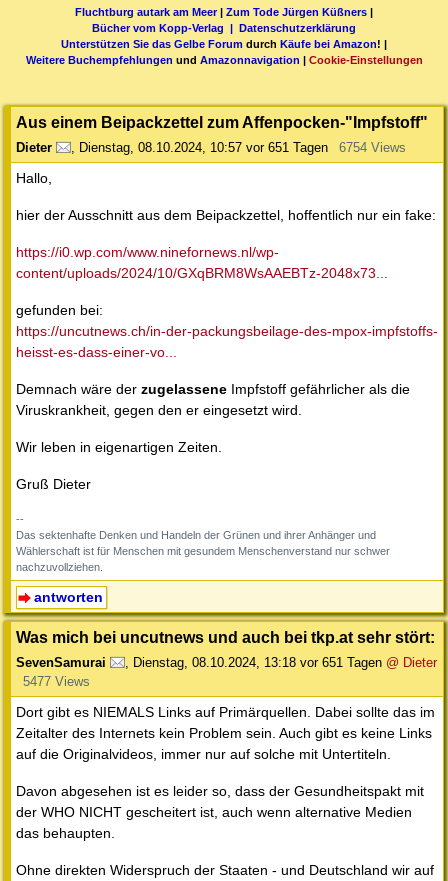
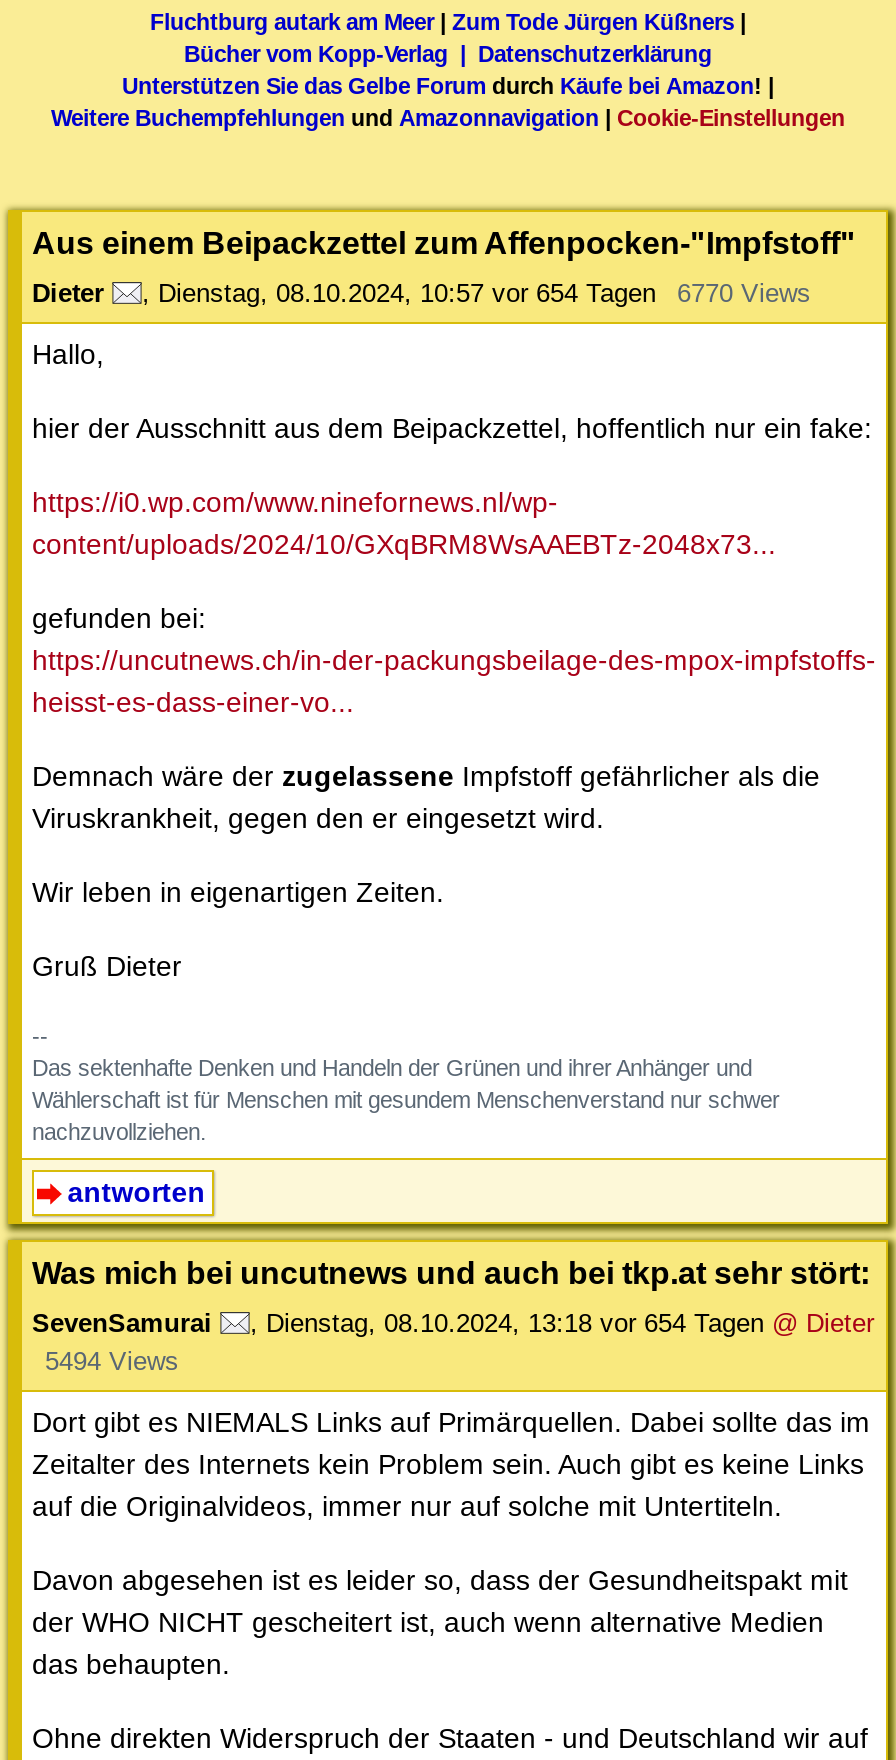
- , Dienstag, 08.10.2024, 10:57 vor 651 Tagen
+ , Dienstag, 08.10.2024, 10:57 vor 654 Tagen

- 6754 Views
+ 6770 Views

- , Dienstag, 08.10.2024, 13:18 vor 651 Tagen @ Dieter
+ , Dienstag, 08.10.2024, 13:18 vor 654 Tagen @ Dieter

- 5477 Views
+ 5494 Views
